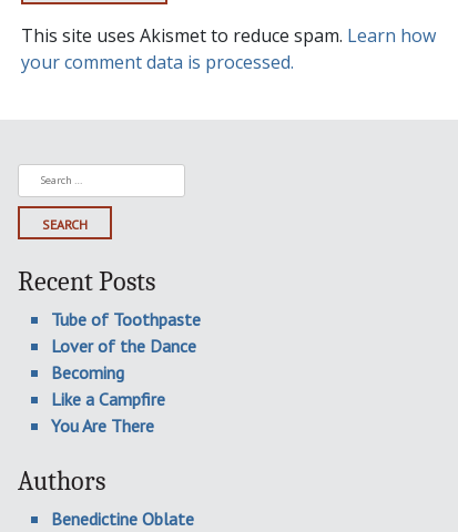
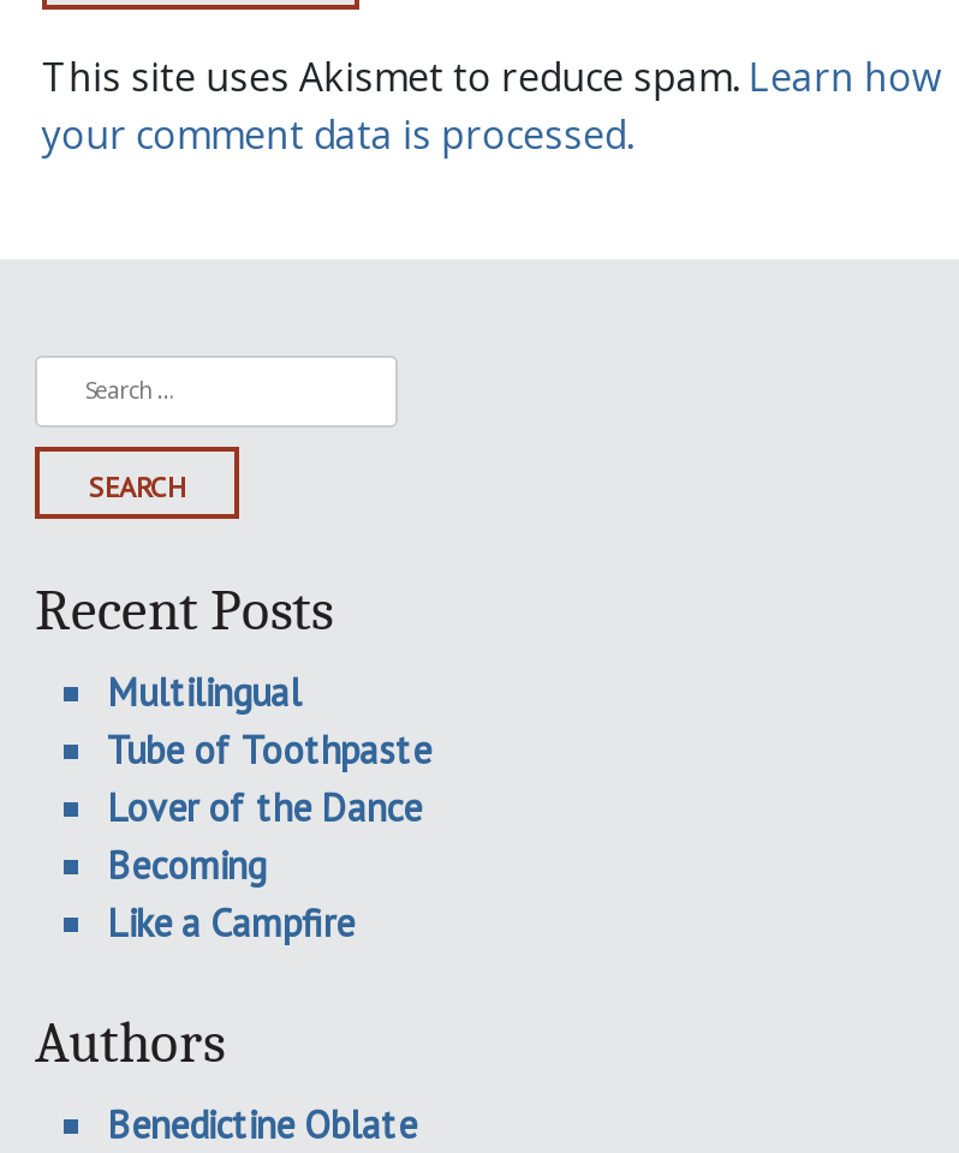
+ Multilingual

moved down: Tube of Toothpaste | Lover of the Dance | Becoming | Like a Campfire

- You Are There
